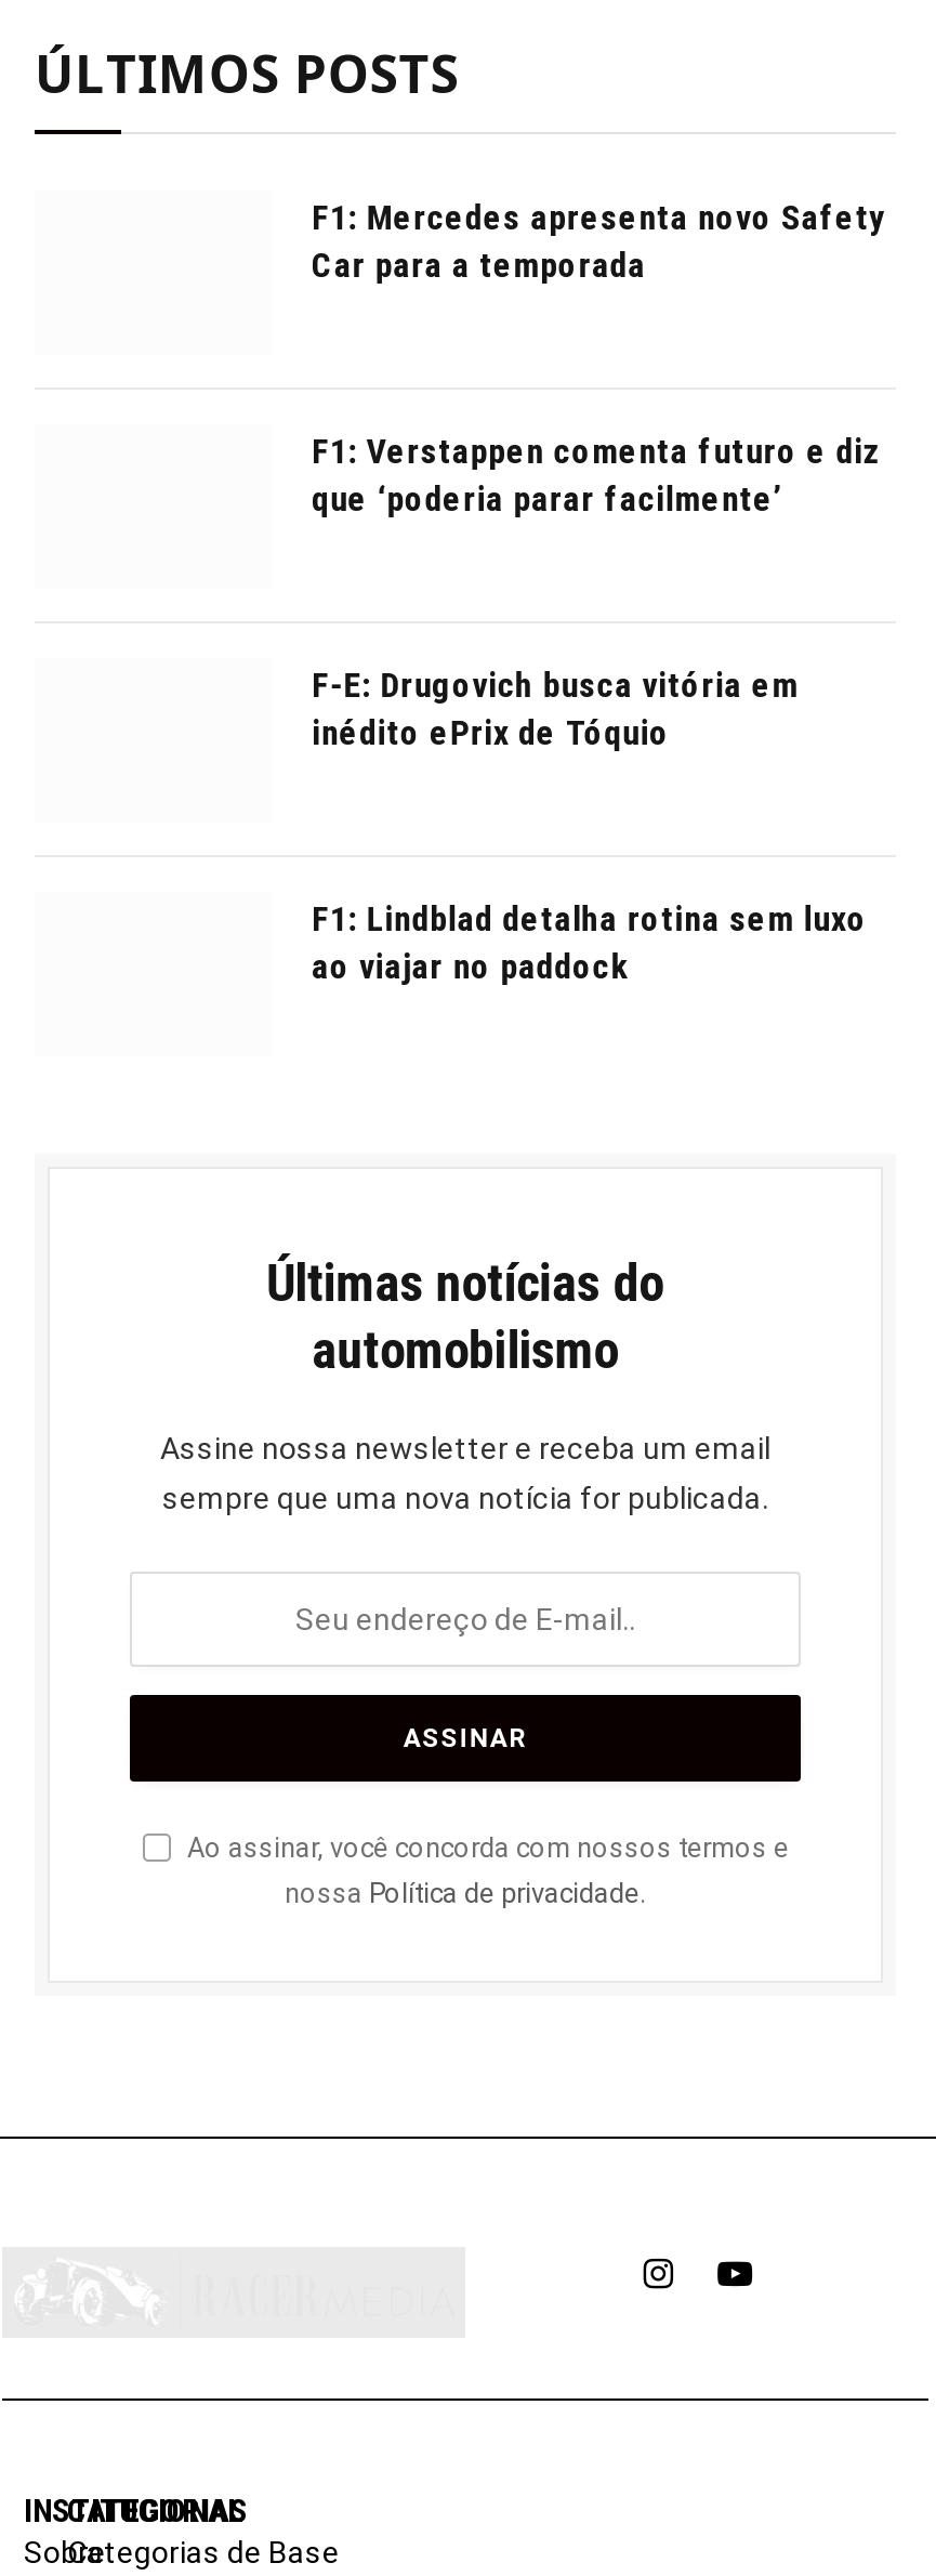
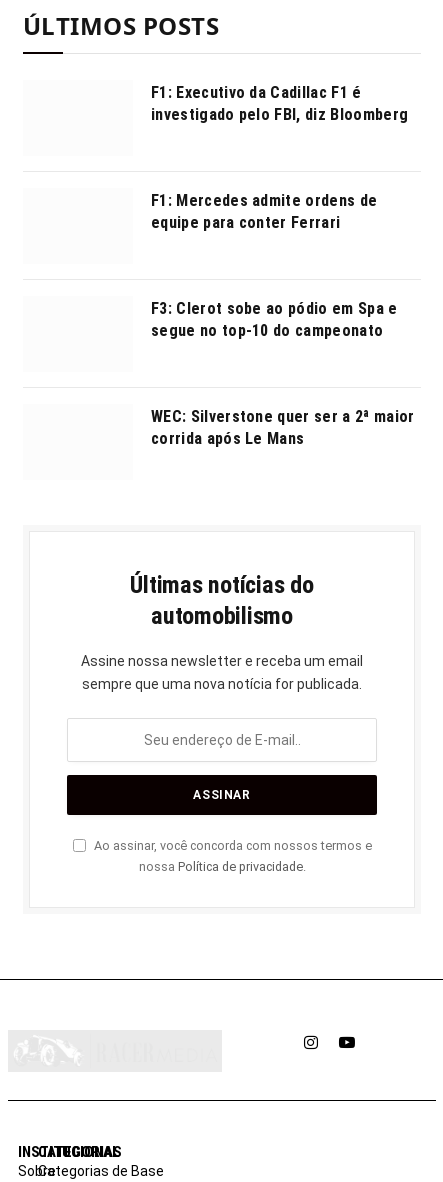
- F1: Mercedes apresenta novo Safety
- Car para a temporada
+ F1: Executivo da Cadillac F1 é
+ investigado pelo FBI, diz Bloomberg

- F1: Verstappen comenta futuro e diz
- que ‘poderia parar facilmente’
+ F1: Mercedes admite ordens de
+ equipe para conter Ferrari

- F-E: Drugovich busca vitória em
- inédito ePrix de Tóquio
+ F3: Clerot sobe ao pódio em Spa e
+ segue no top-10 do campeonato

- F1: Lindblad detalha rotina sem luxo
- ao viajar no paddock
+ WEC: Silverstone quer ser a 2ª maior
+ corrida após Le Mans
